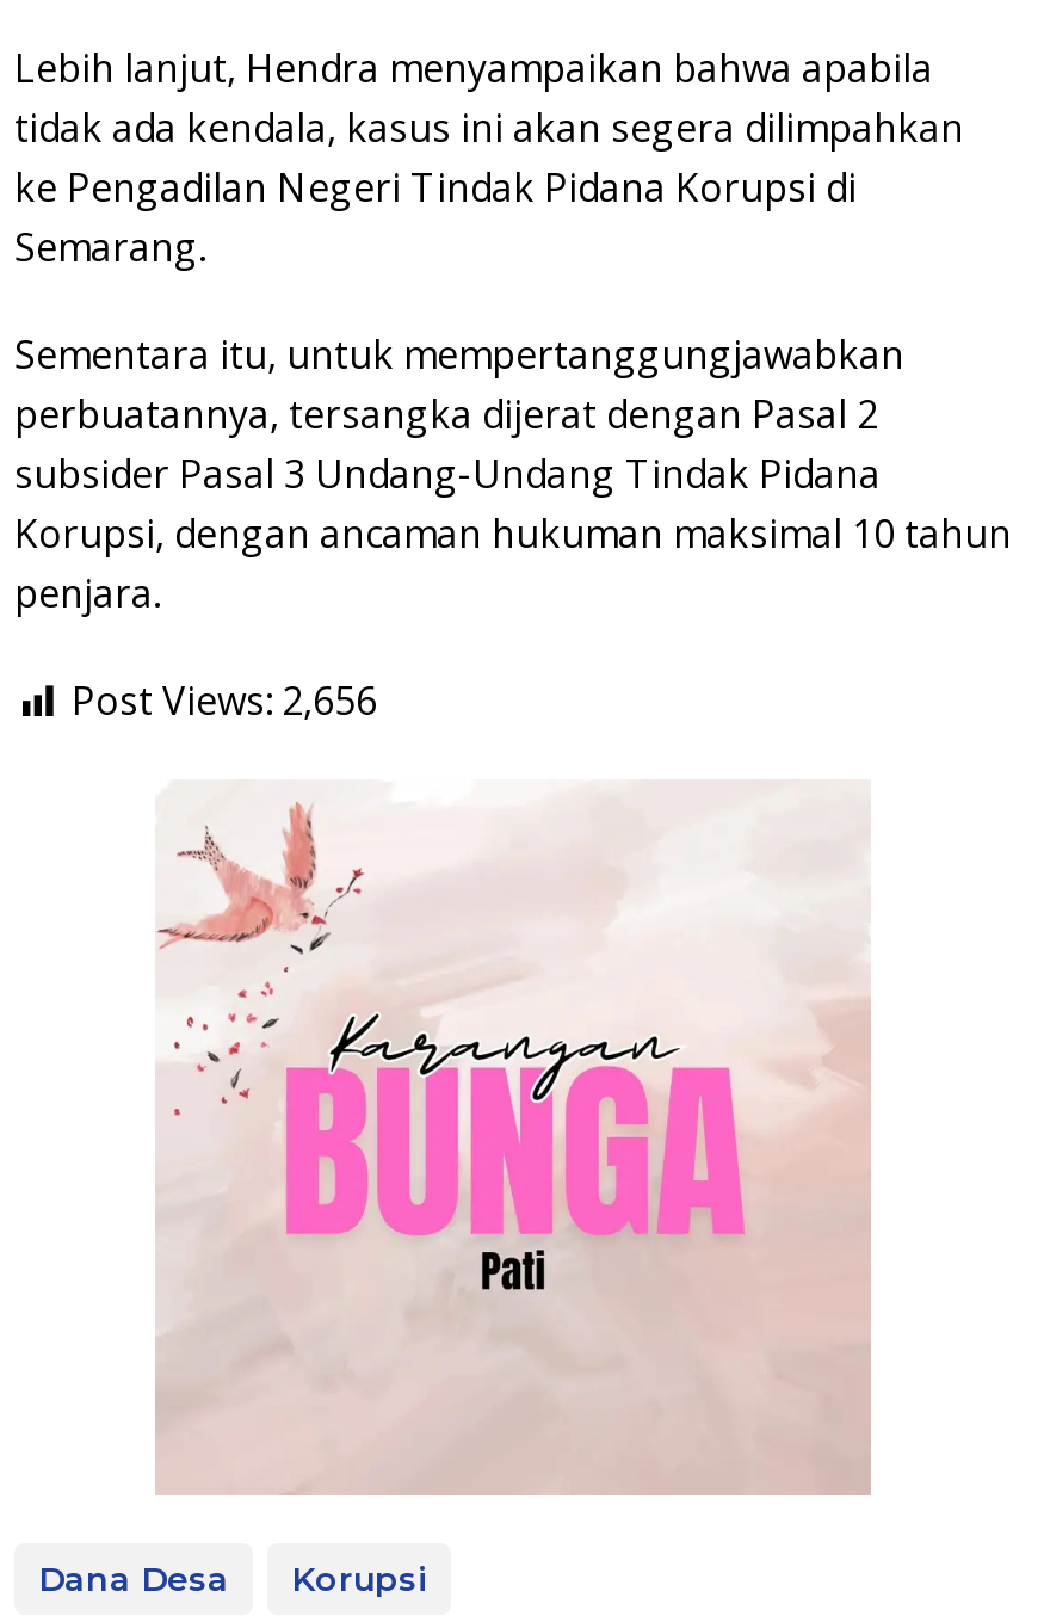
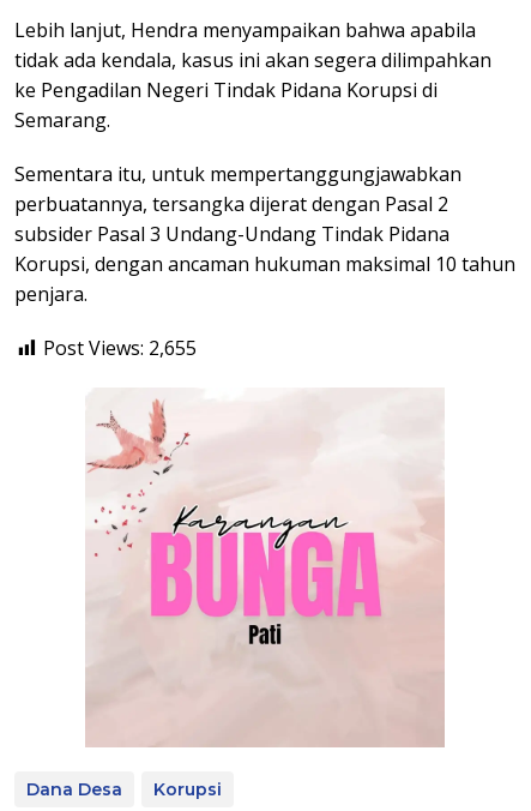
- Post Views: 2,656
+ Post Views: 2,655
